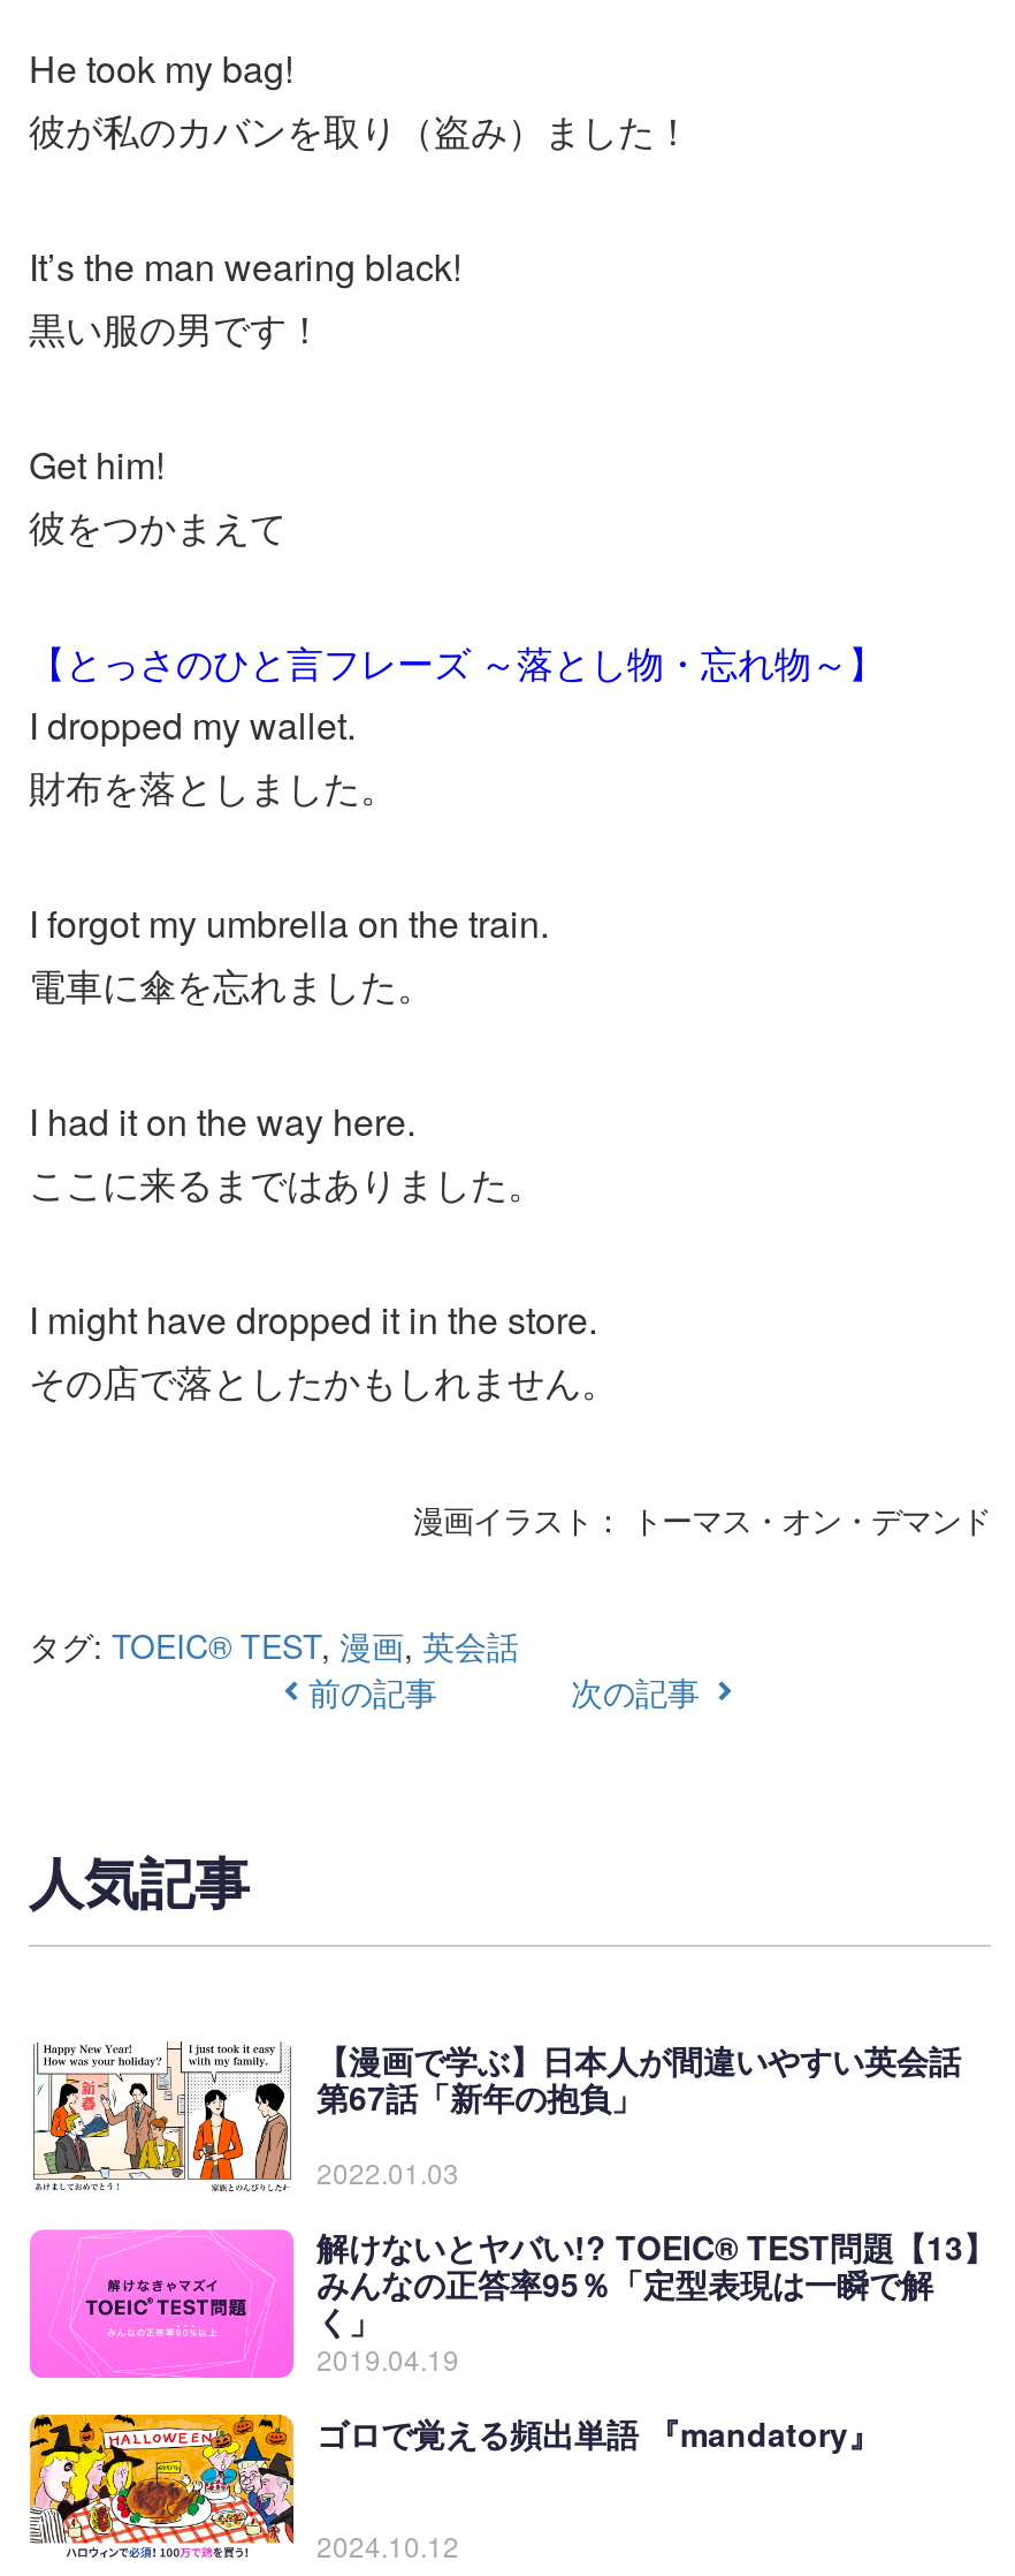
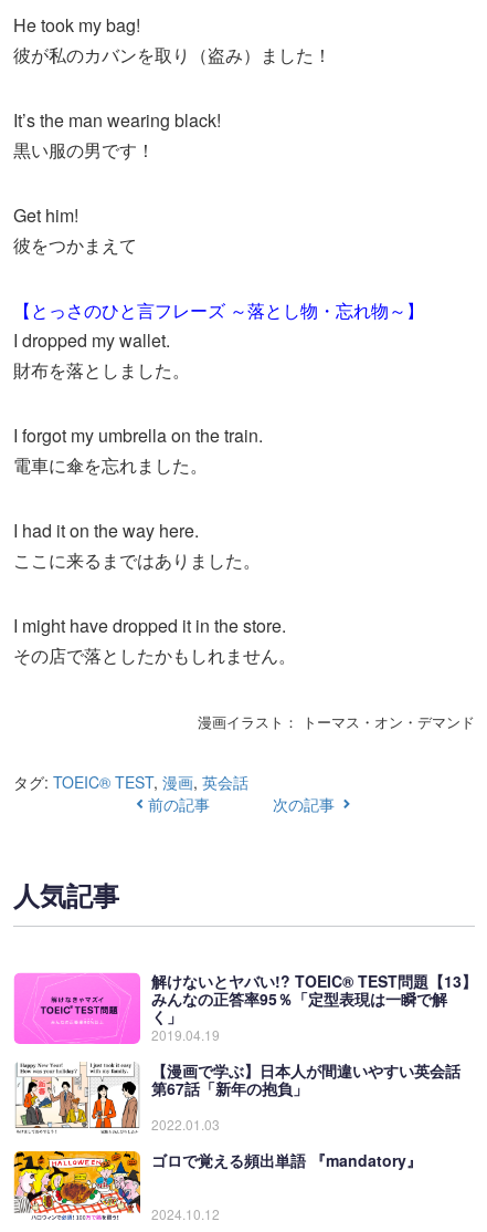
moved down: [image] | 【漫画で学ぶ】日本人が間違いやすい英会話 | 第67話「新年の抱負」 | 2022.01.03

moved up: [image] | 解けないとヤバい!? TOEIC® TEST問題【13】 | みんなの正答率95％「定型表現は一瞬で解 | 2019.04.19
